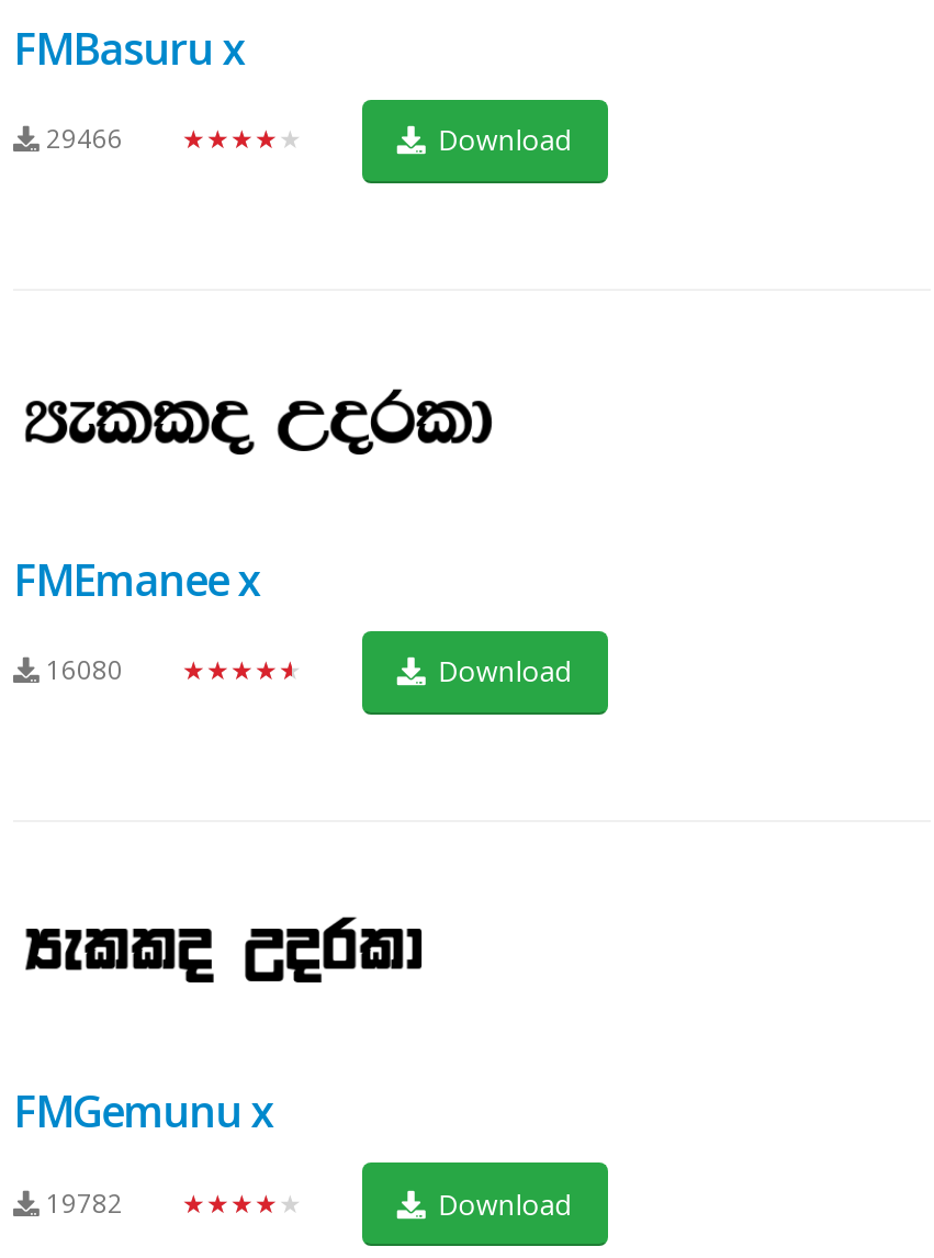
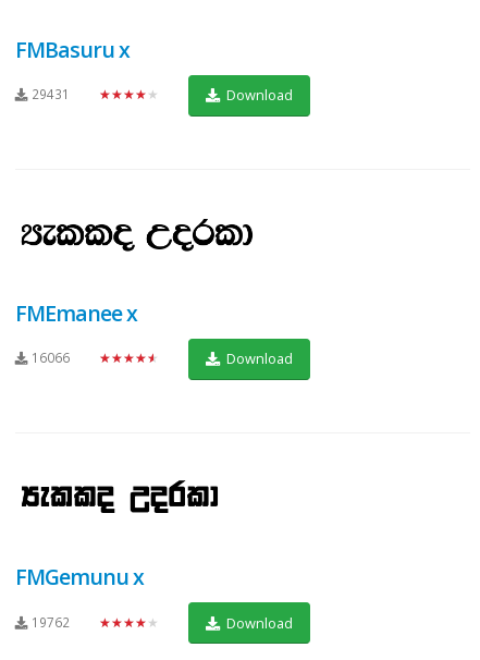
- 29466
+ 29431

- 16080
+ 16066

- 19782
+ 19762
